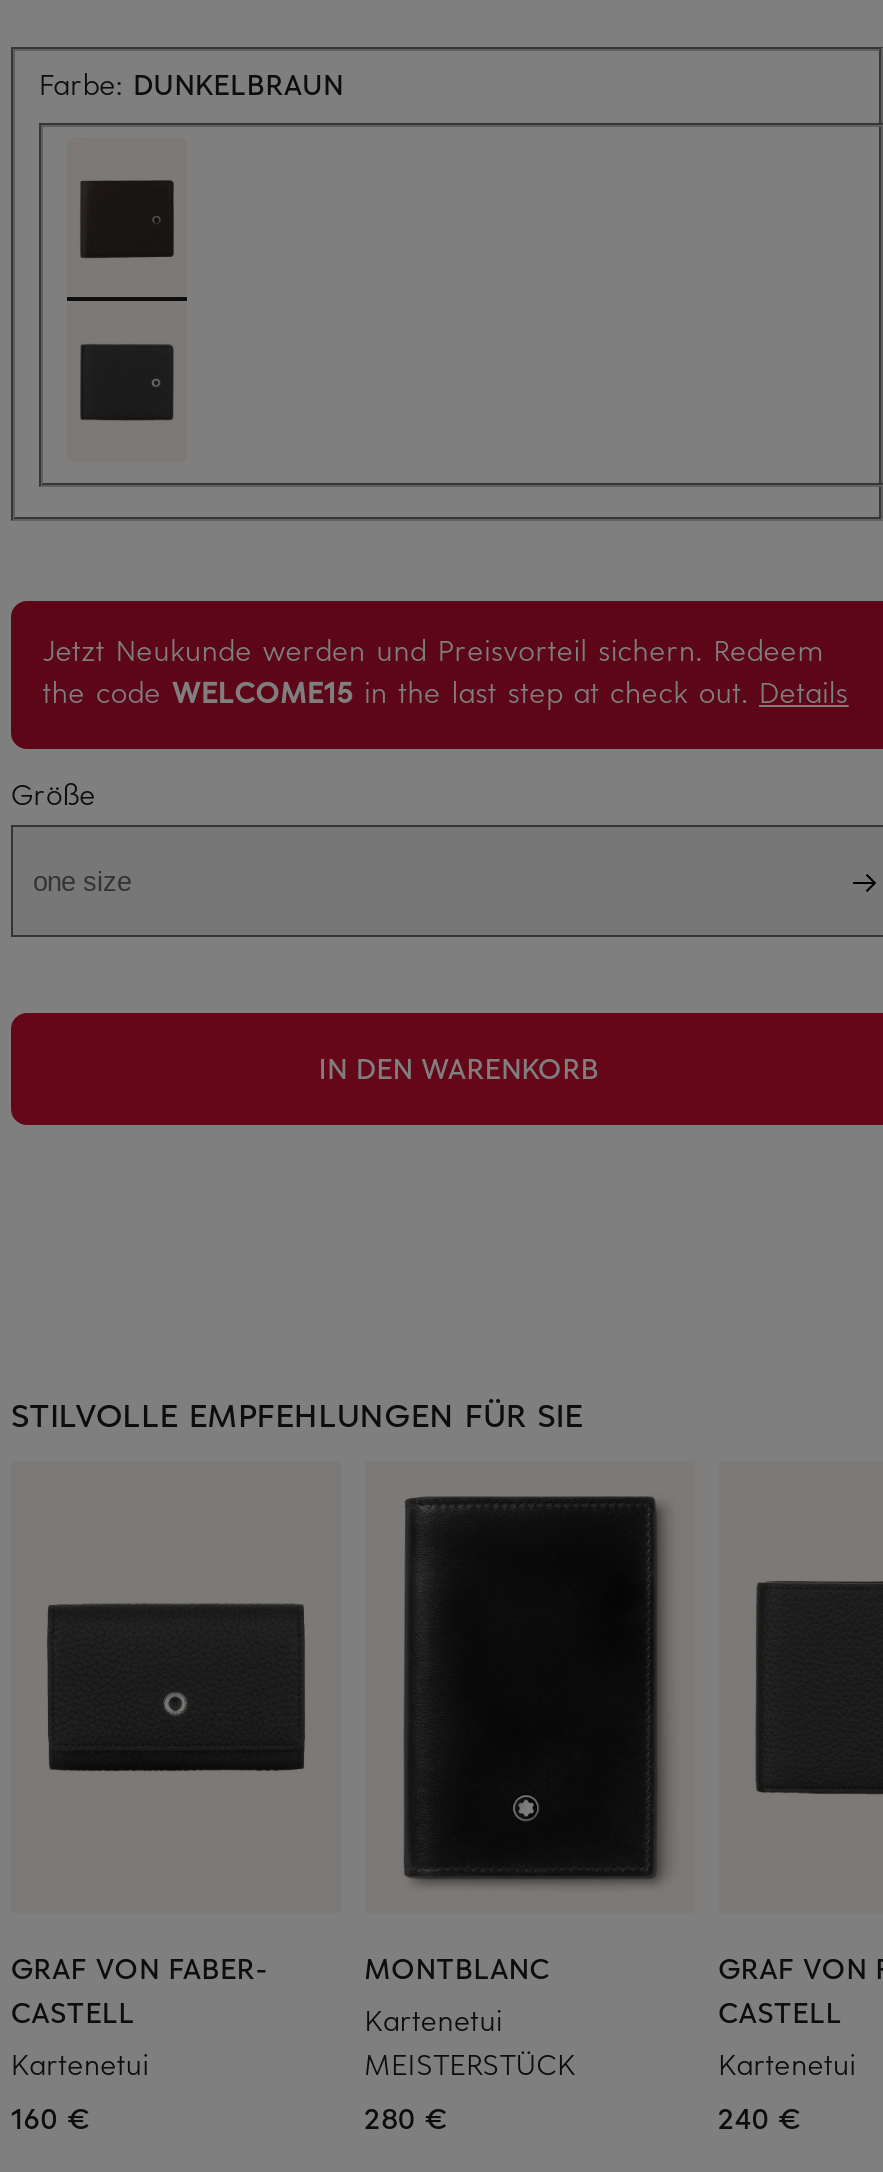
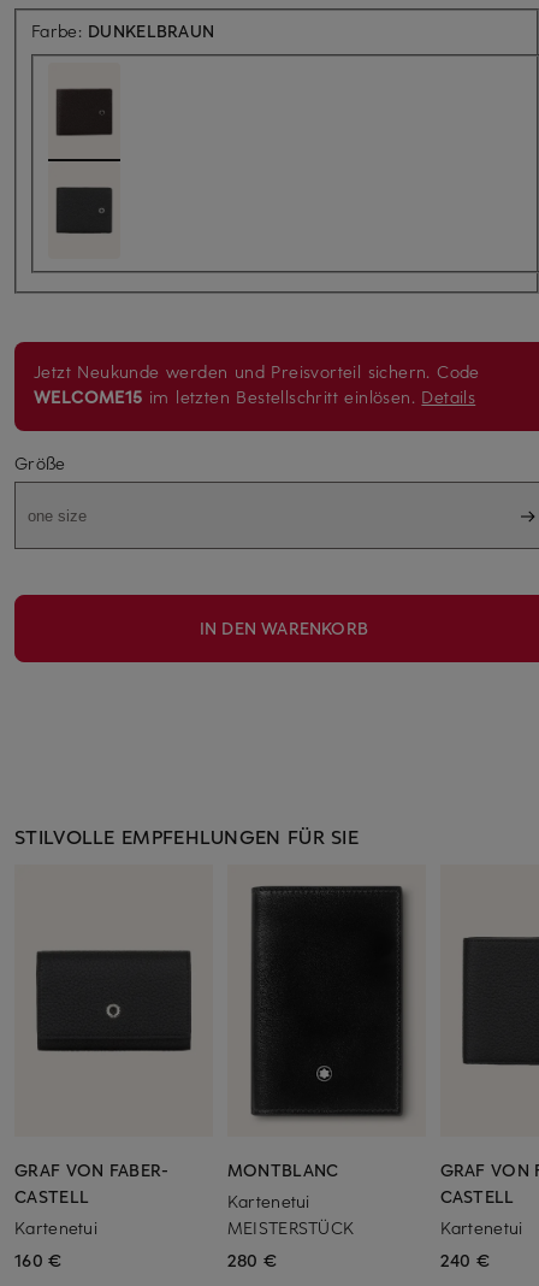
- Jetzt Neukunde werden und Preisvorteil sichern. Redeem
- the code WELCOME15 in the last step at check out. Details
+ Jetzt Neukunde werden und Preisvorteil sichern. Code
+ WELCOME15 im letzten Bestellschritt einlösen. Details
